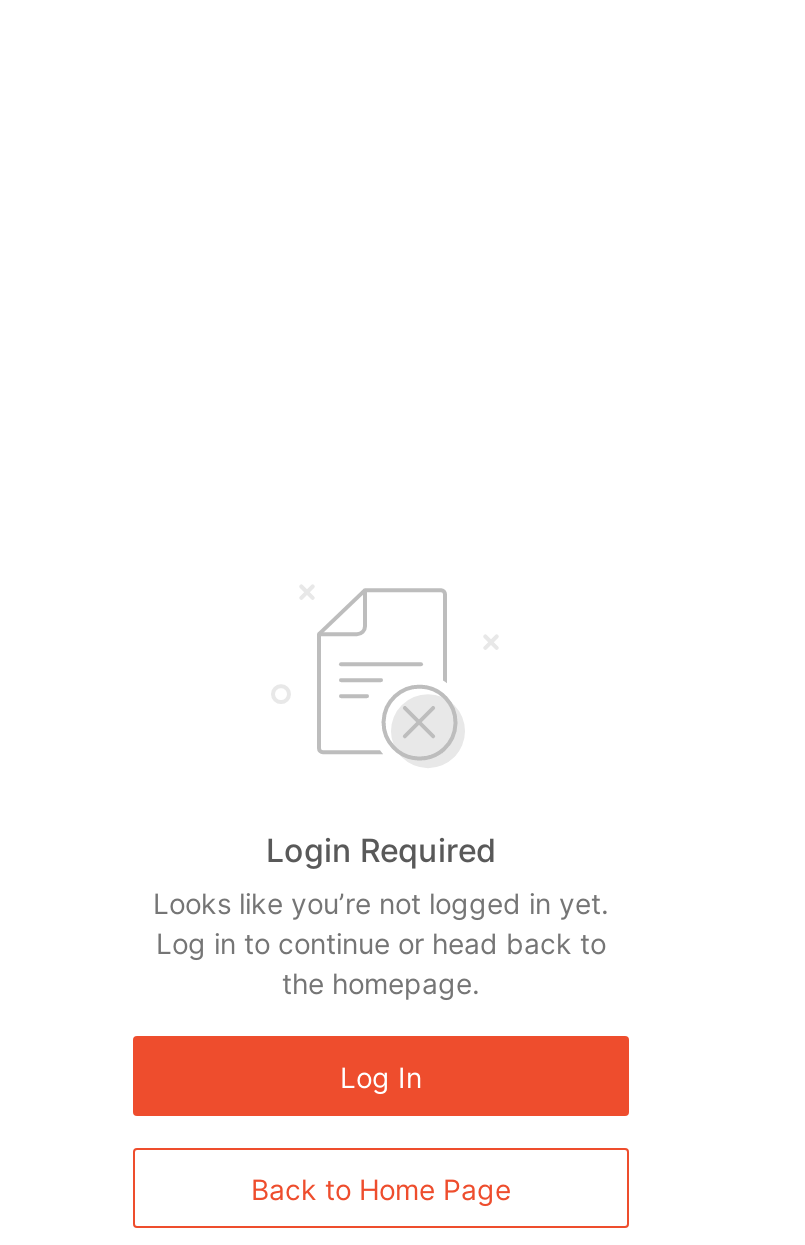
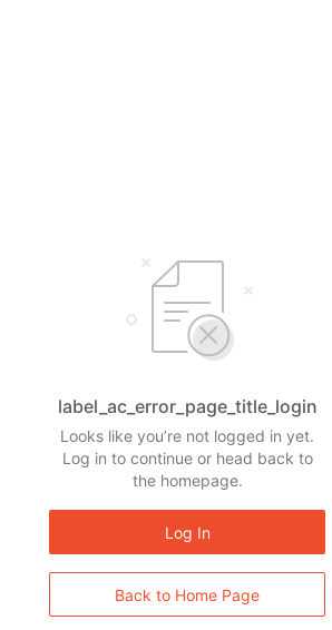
- Login Required
+ label_ac_error_page_title_login
